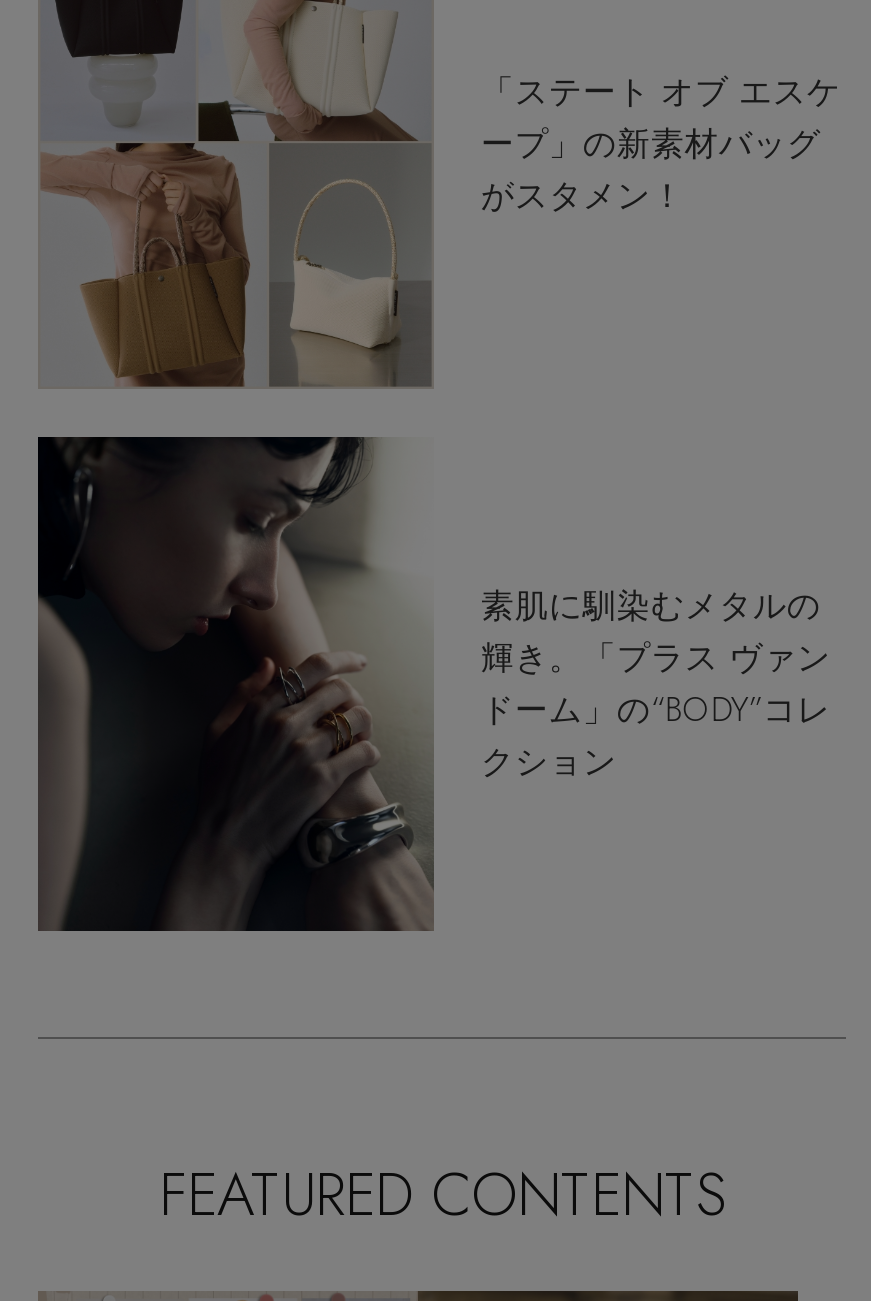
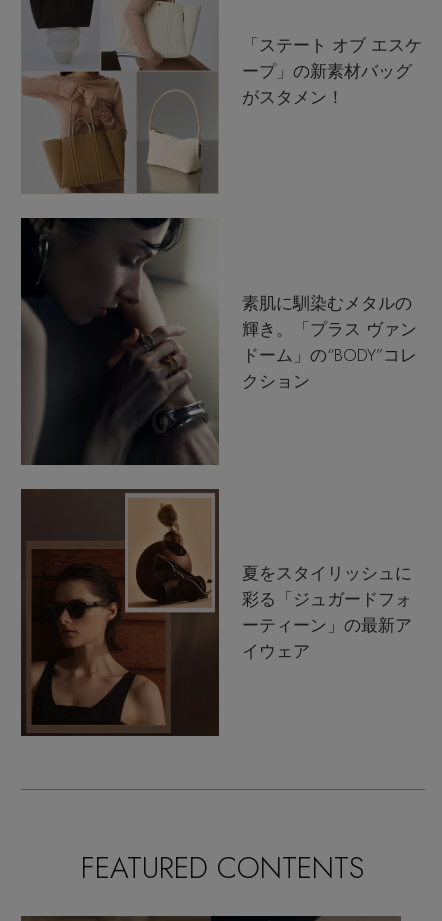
+ [image]
+ 夏をスタイリッシュに
+ 彩る「ジュガードフォ
+ ーティーン」の最新ア
+ イウェア
